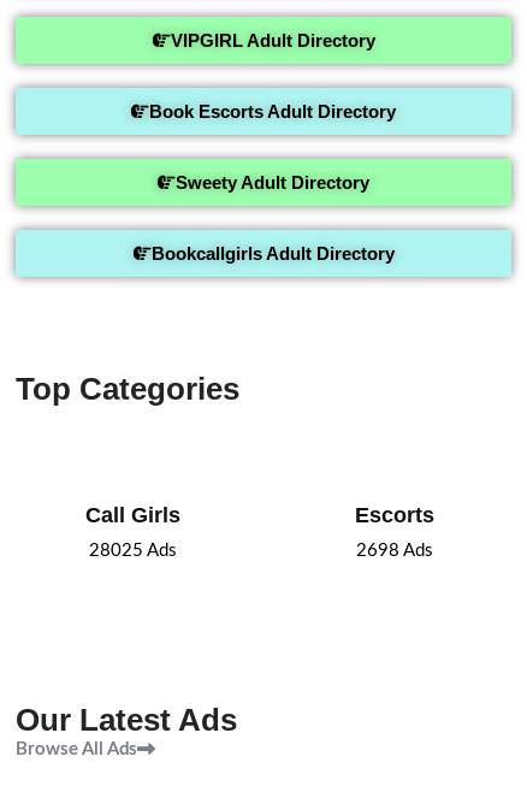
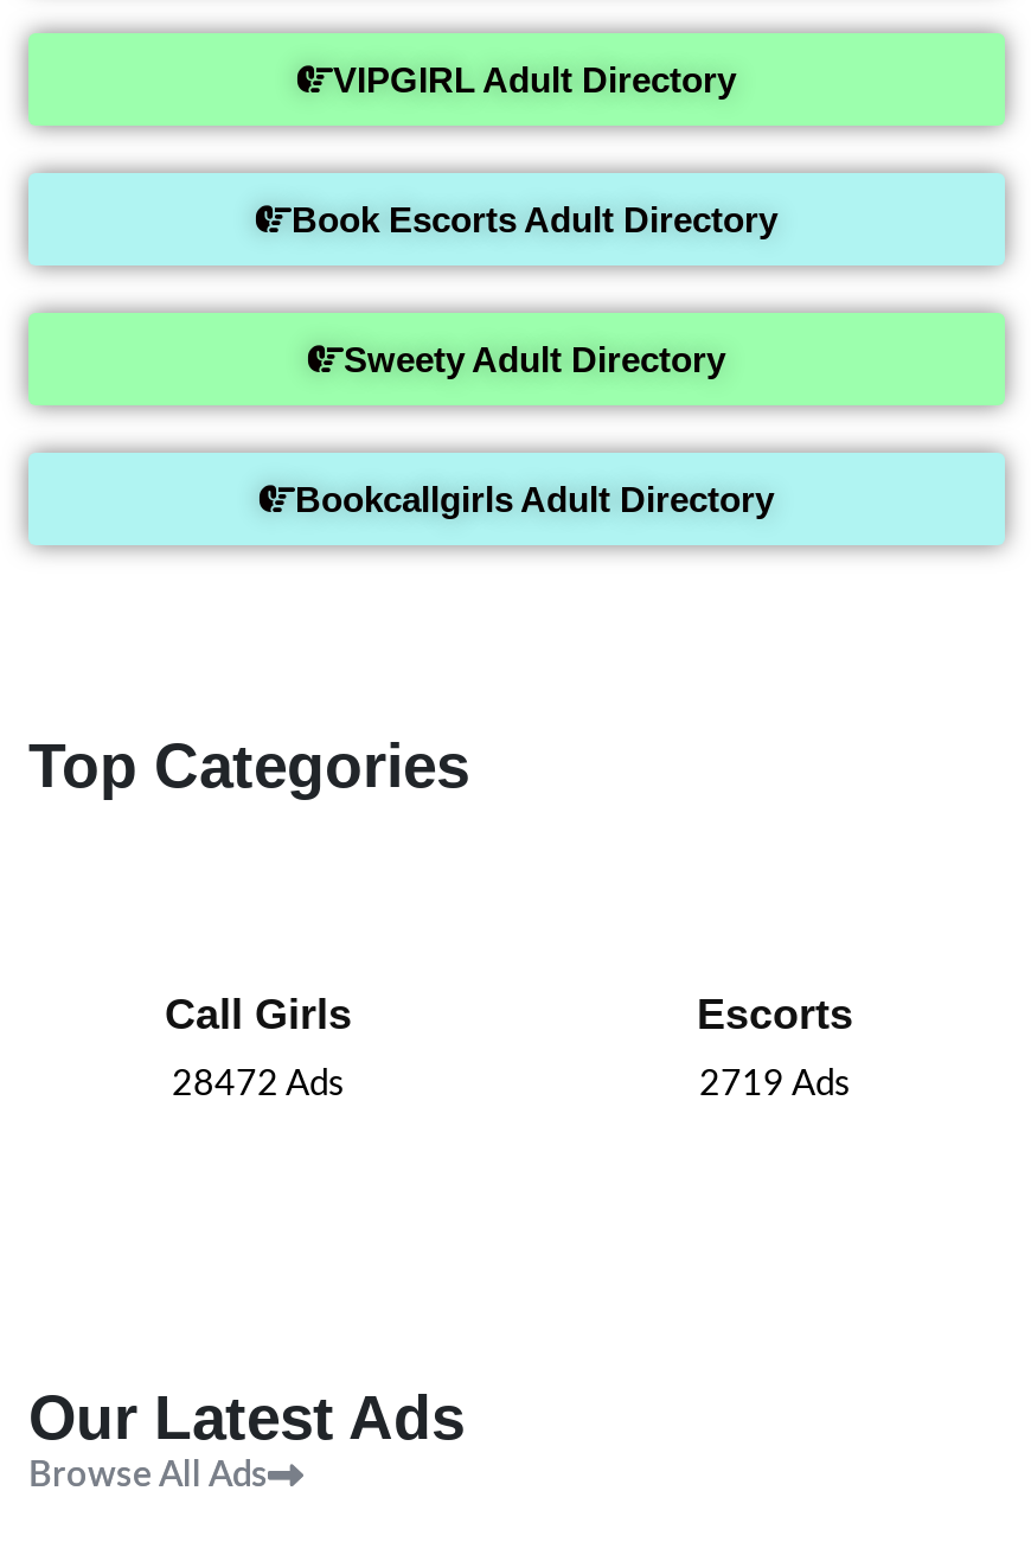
- 28025 Ads
+ 28472 Ads

- 2698 Ads
+ 2719 Ads
